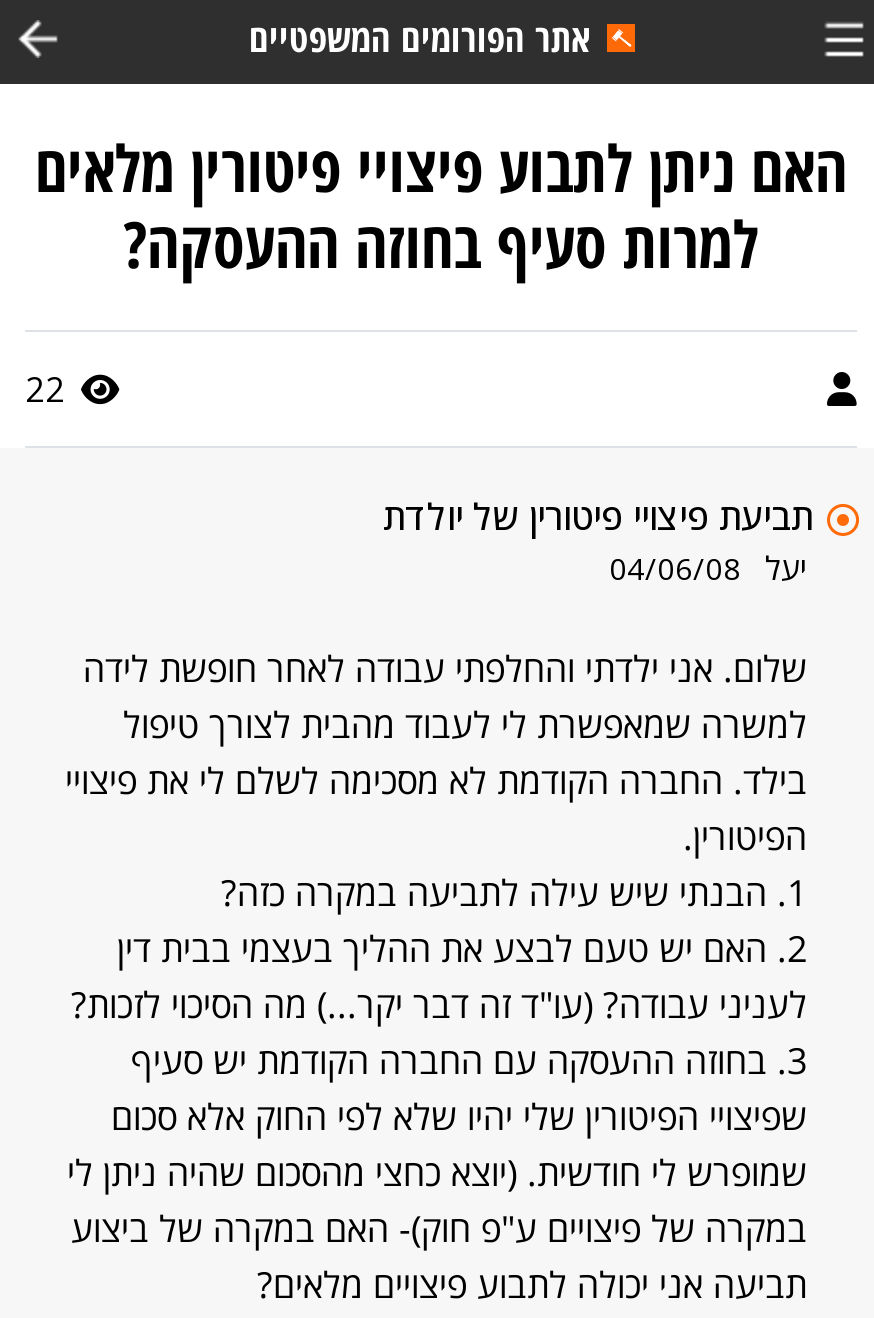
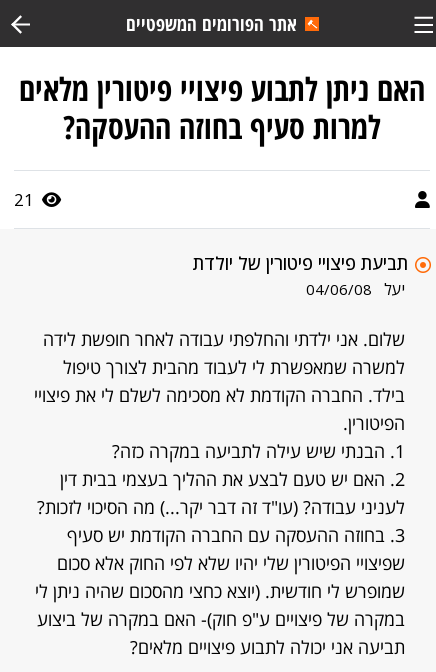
- 22
+ 21
